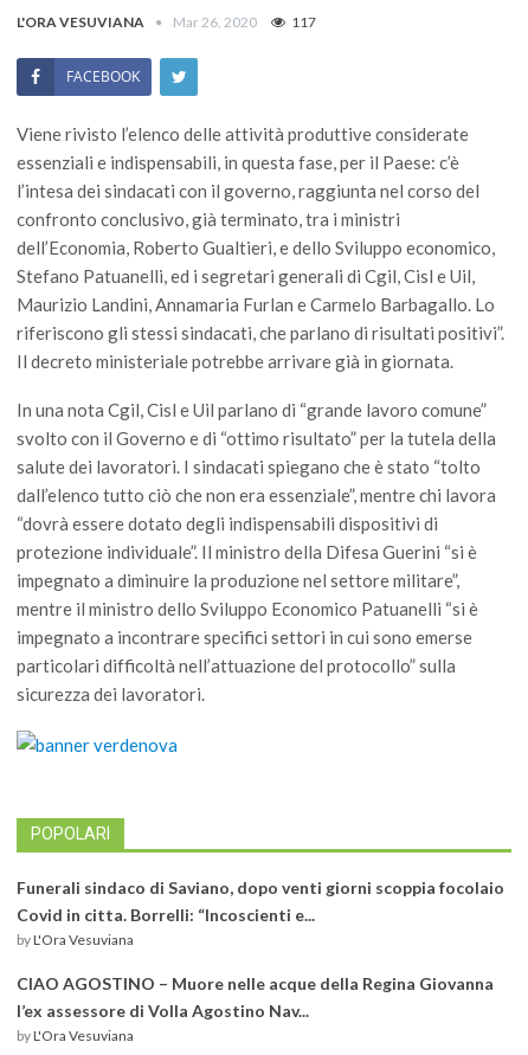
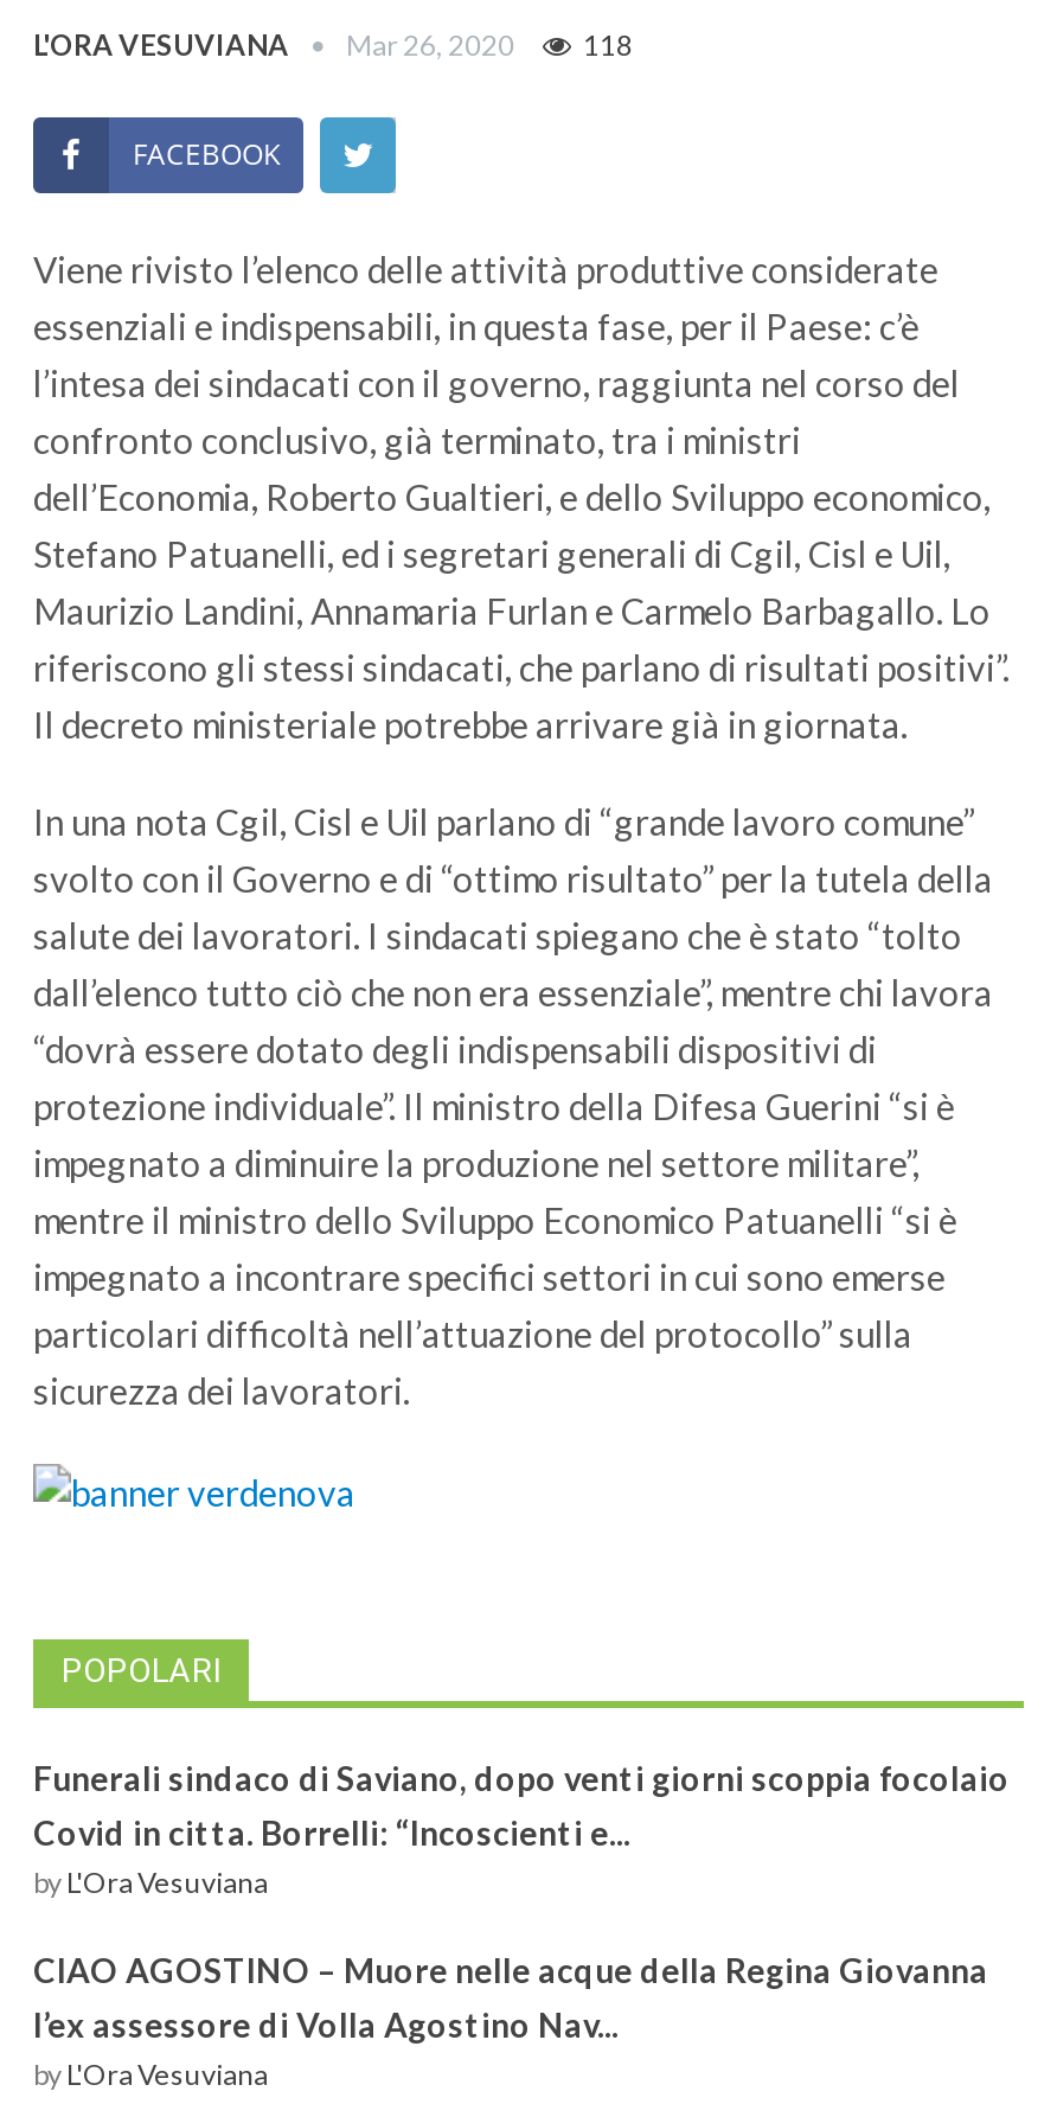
- L'ORA VESUVIANA Mar 26, 2020 117
+ L'ORA VESUVIANA Mar 26, 2020 118
